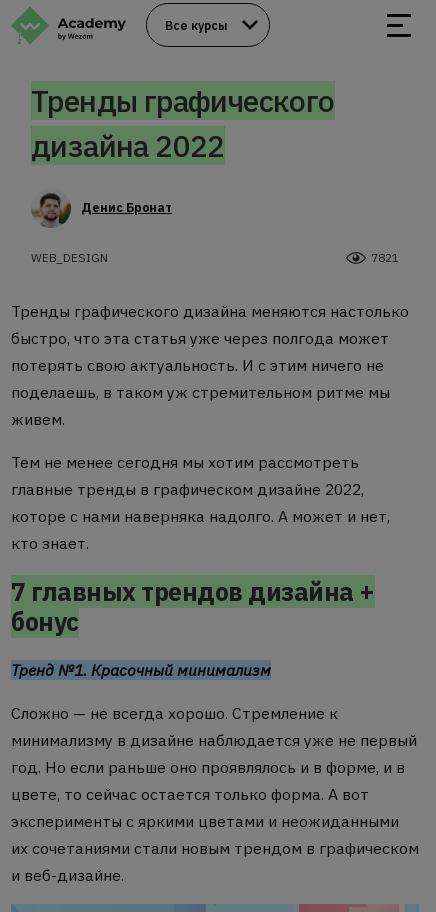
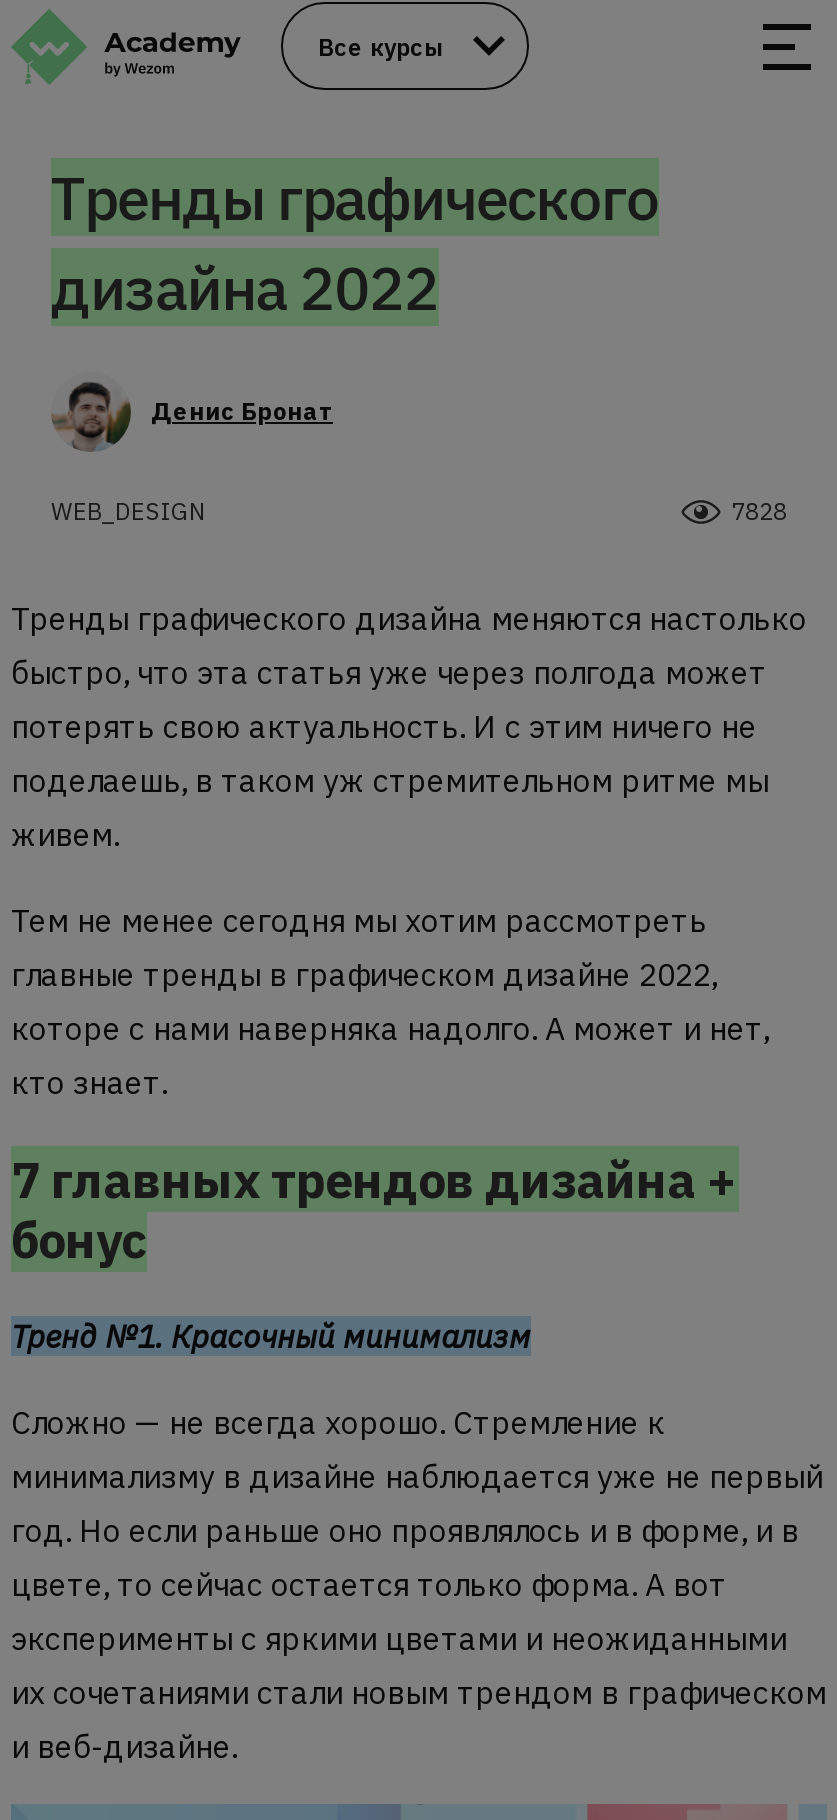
- 7821
+ 7828
